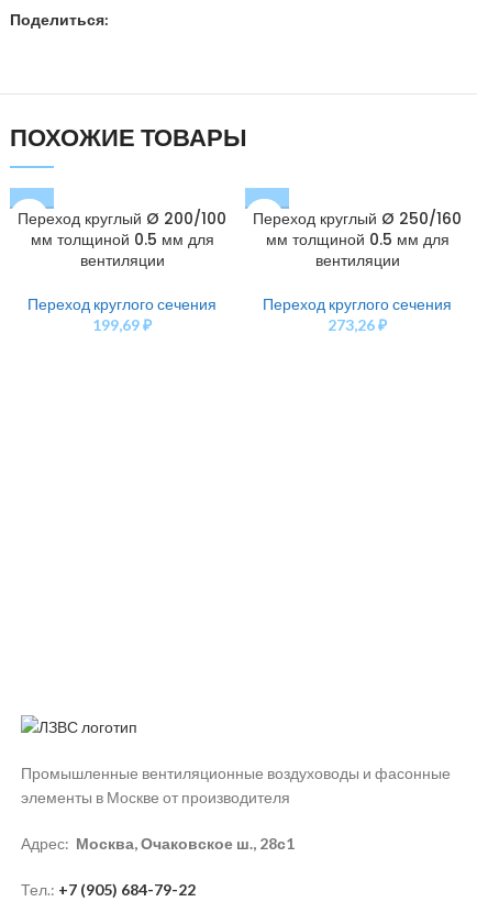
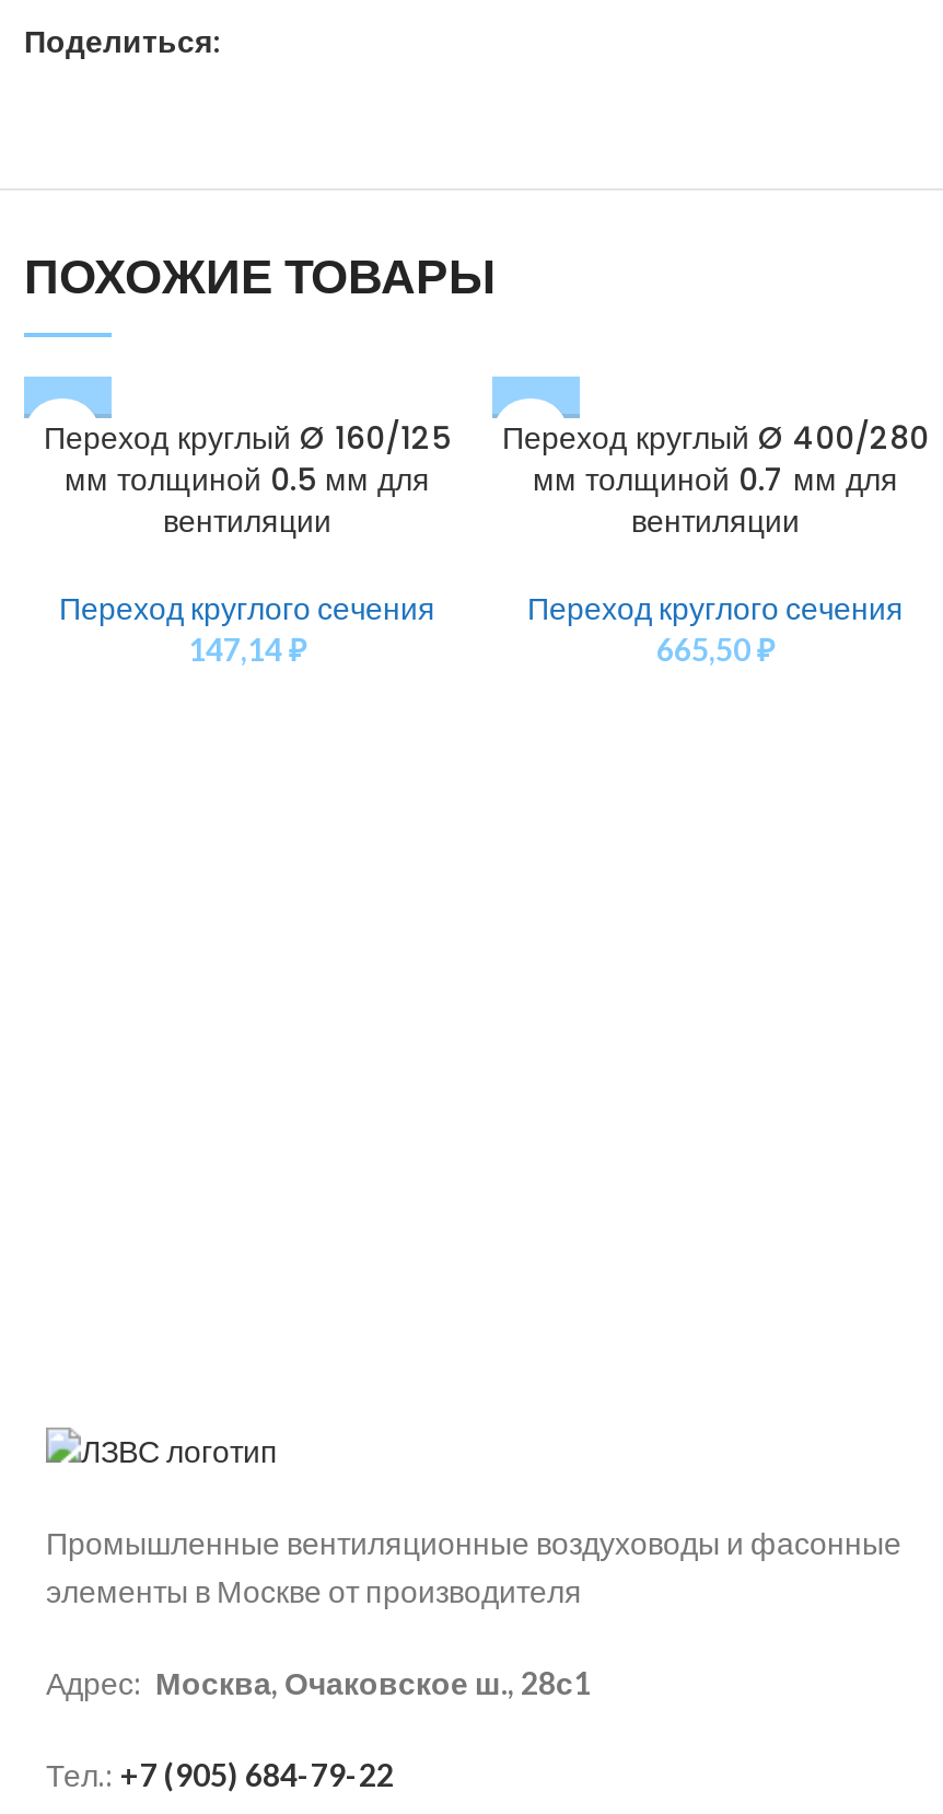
- Переход круглый Ø 200/100
+ Переход круглый Ø 160/125

- Переход круглый Ø 250/160
+ Переход круглый Ø 400/280

- мм толщиной 0.5 мм для
+ мм толщиной 0.7 мм для

- 199,69 ₽
+ 147,14 ₽

- 273,26 ₽
+ 665,50 ₽
